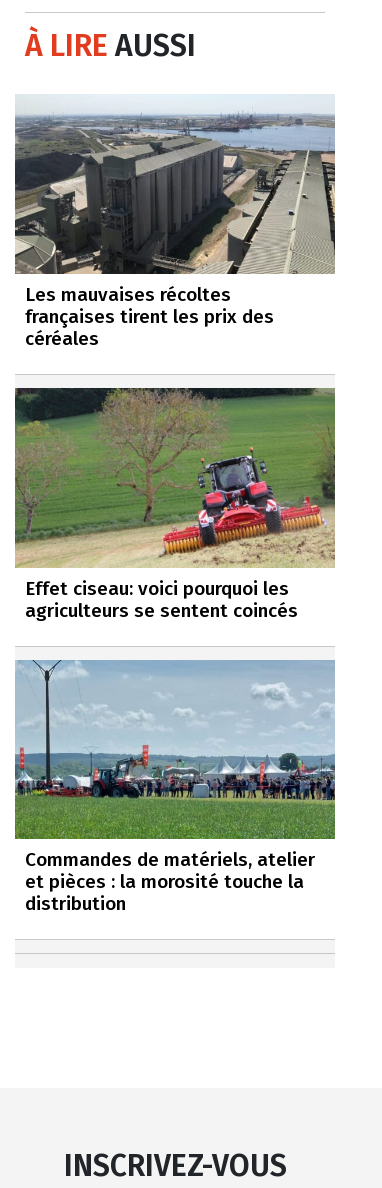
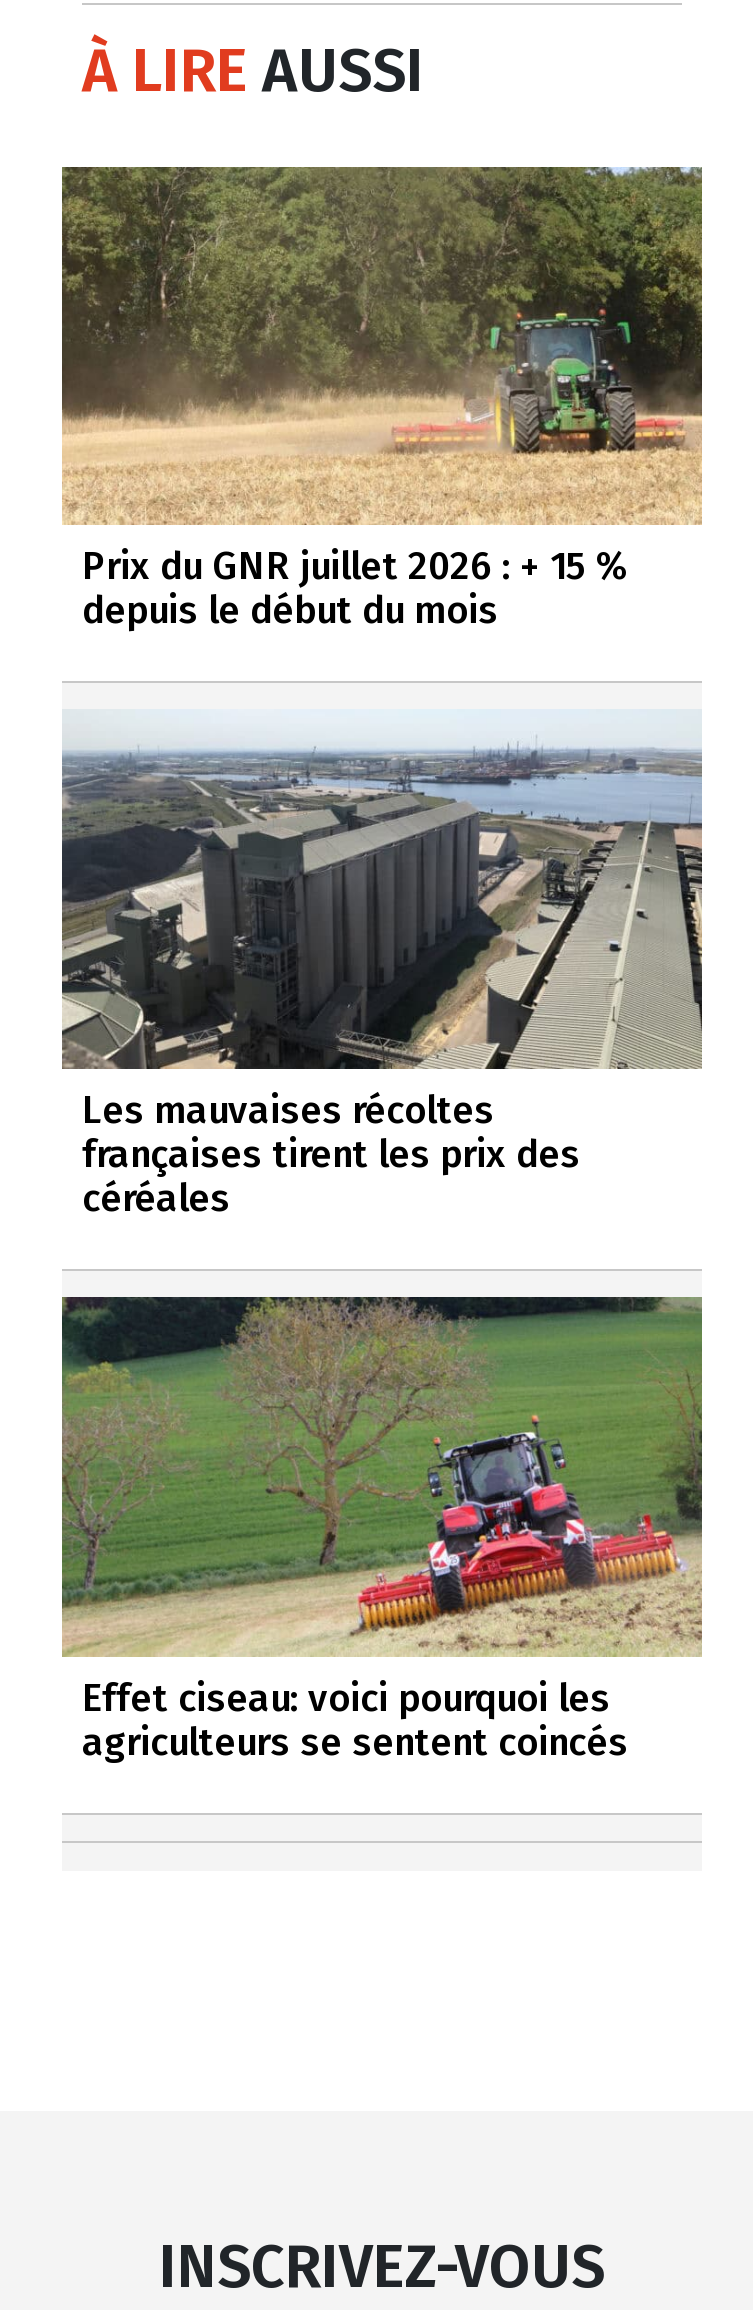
+ [image]
+ Prix du GNR juillet 2026 : + 15 %
+ depuis le début du mois

moved down: [image] | Les mauvaises récoltes | françaises tirent les prix des | céréales | Effet ciseau: voici pourquoi les | agriculteurs se sentent coincés

- [image]
- Commandes de matériels, atelier
- et pièces : la morosité touche la
- distribution
